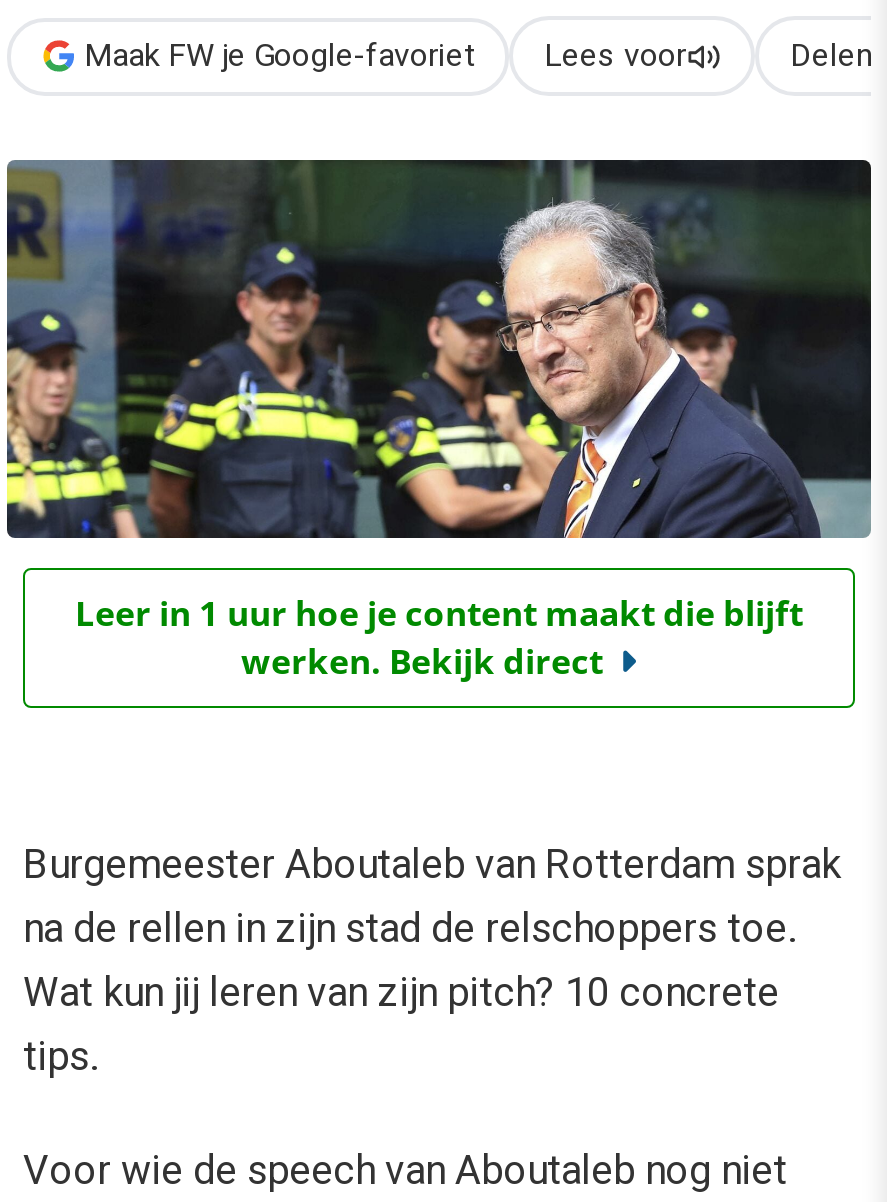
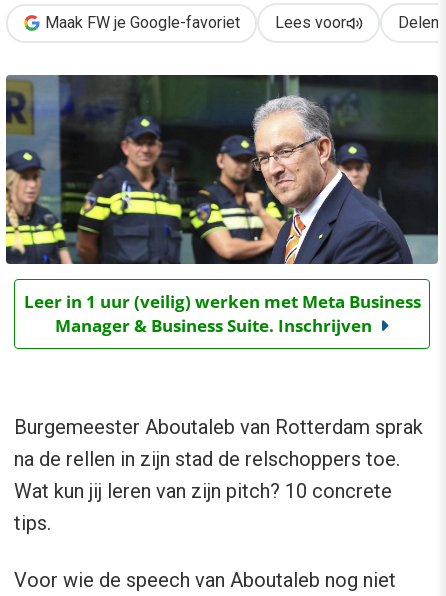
- Leer in 1 uur hoe je content maakt die blijft
- werken. Bekijk direct
+ Leer in 1 uur (veilig) werken met Meta Business
+ Manager & Business Suite. Inschrijven
